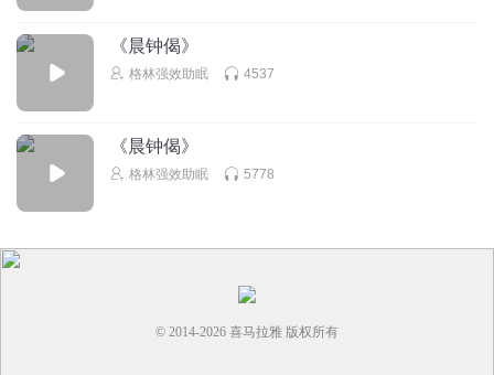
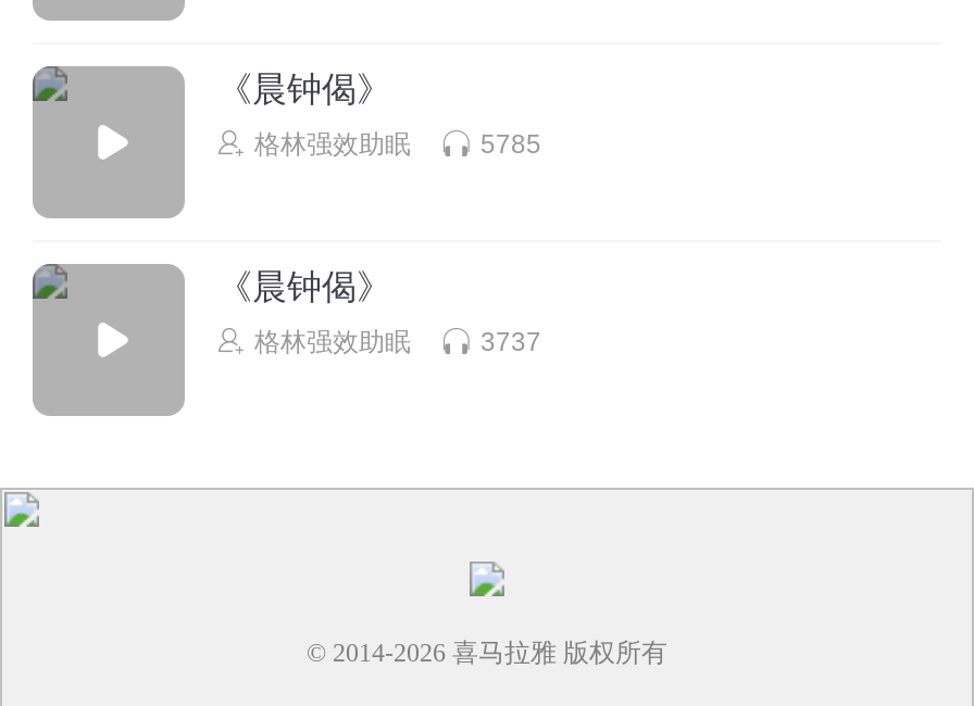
- 4537
+ 5785

- 5778
+ 3737
